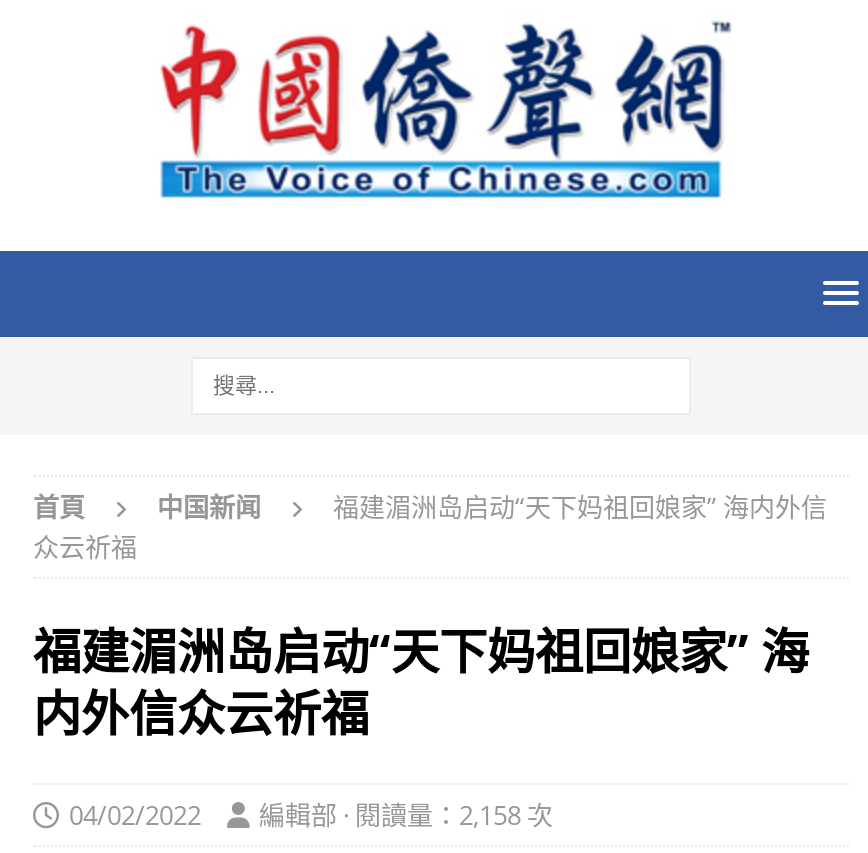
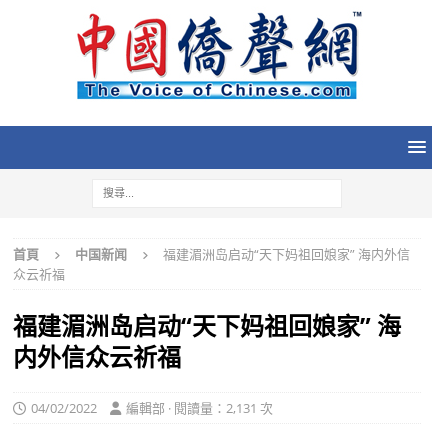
- 編輯部 · 閱讀量：2,158 次
+ 編輯部 · 閱讀量：2,131 次
